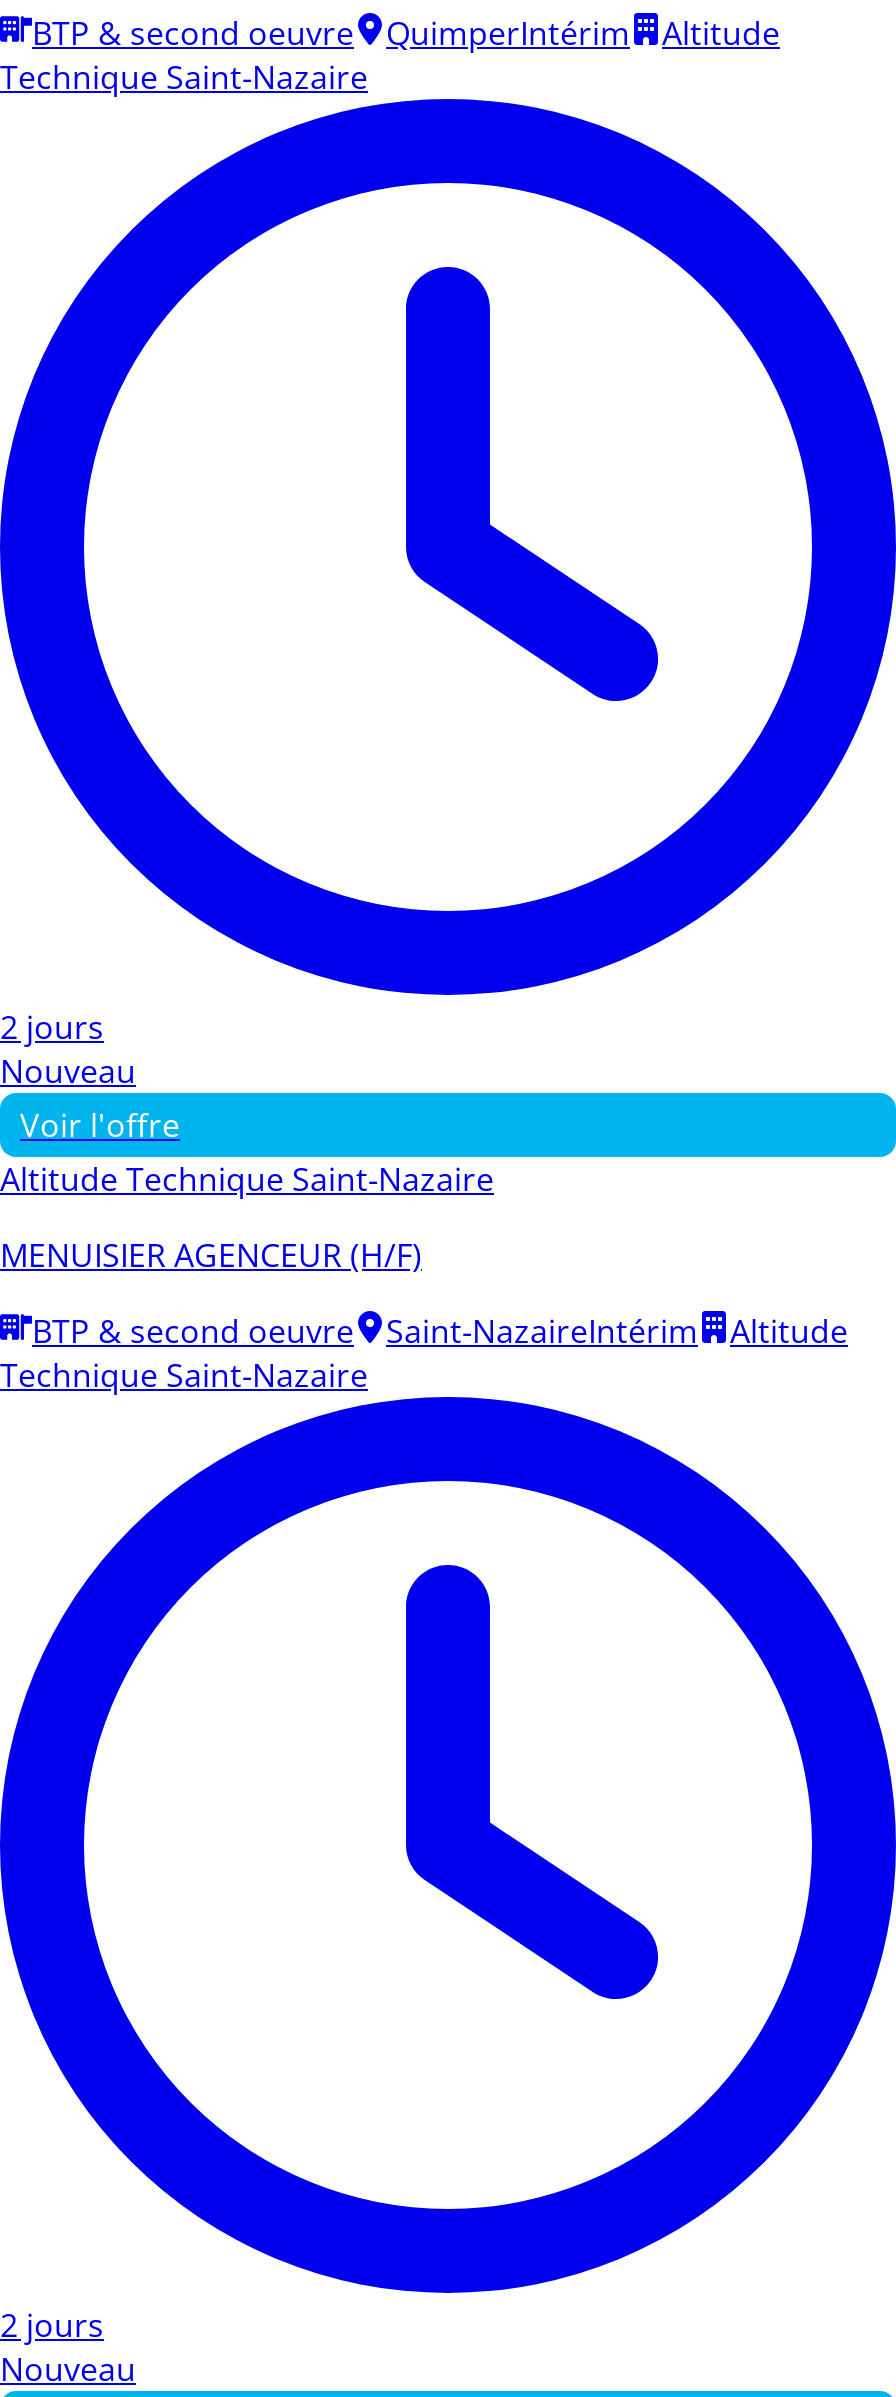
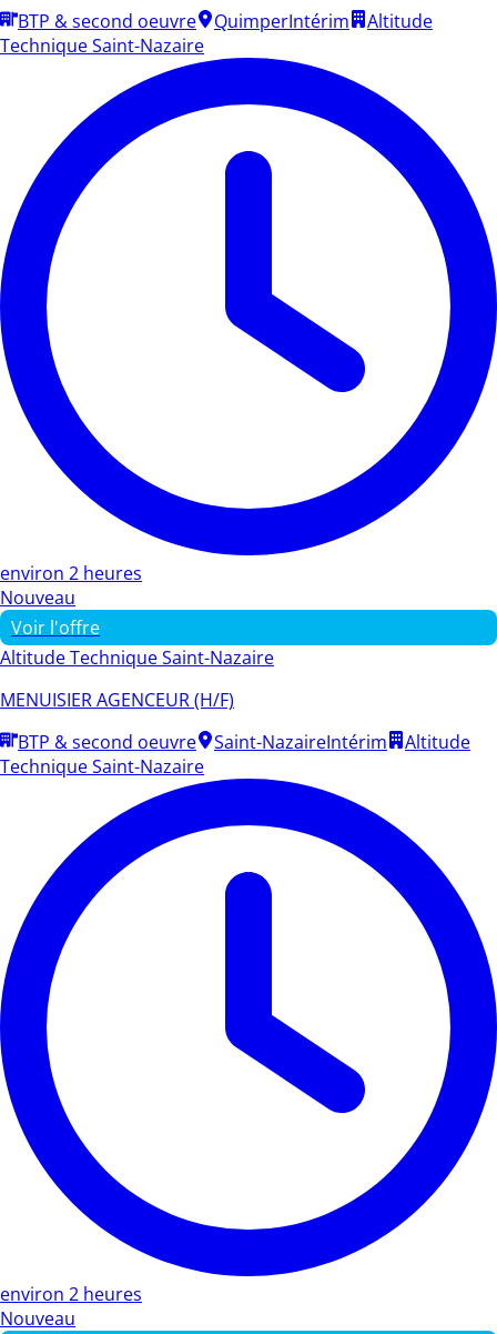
- 2 jours
+ environ 2 heures

- 2 jours
+ environ 2 heures
